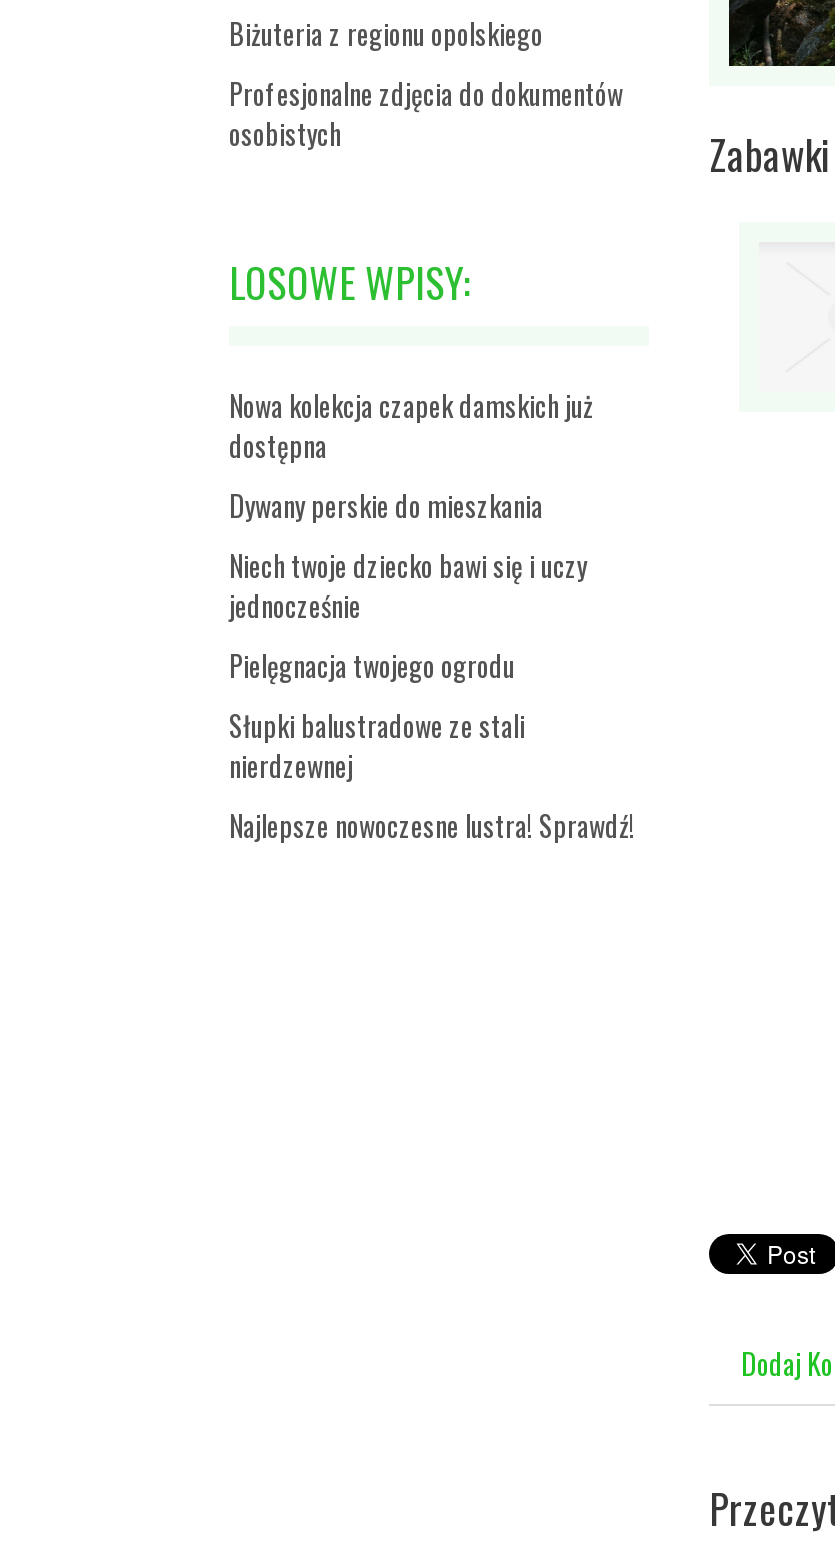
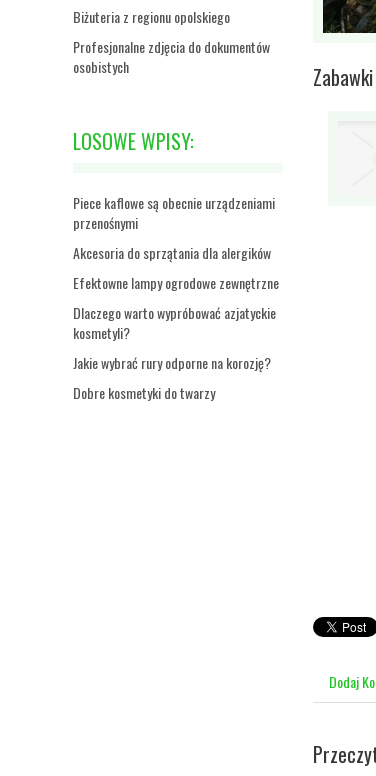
- Nowa kolekcja czapek damskich już
- dostępna
- Dywany perskie do mieszkania
- Niech twoje dziecko bawi się i uczy
- jednocześnie
- Pielęgnacja twojego ogrodu
- Słupki balustradowe ze stali
- nierdzewnej
- Najlepsze nowoczesne lustra! Sprawdź!
+ Piece kaflowe są obecnie urządzeniami
+ przenośnymi
+ Akcesoria do sprzątania dla alergików
+ Efektowne lampy ogrodowe zewnętrzne
+ Dlaczego warto wypróbować azjatyckie
+ kosmetyli?
+ Jakie wybrać rury odporne na korozję?
+ Dobre kosmetyki do twarzy
